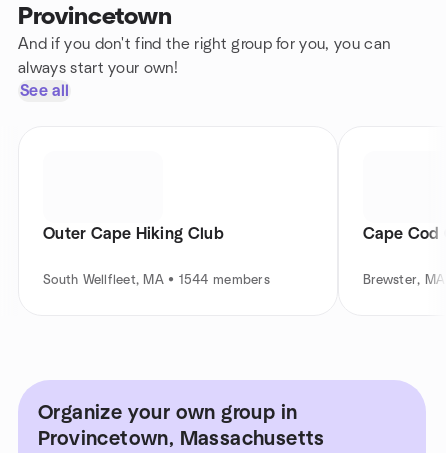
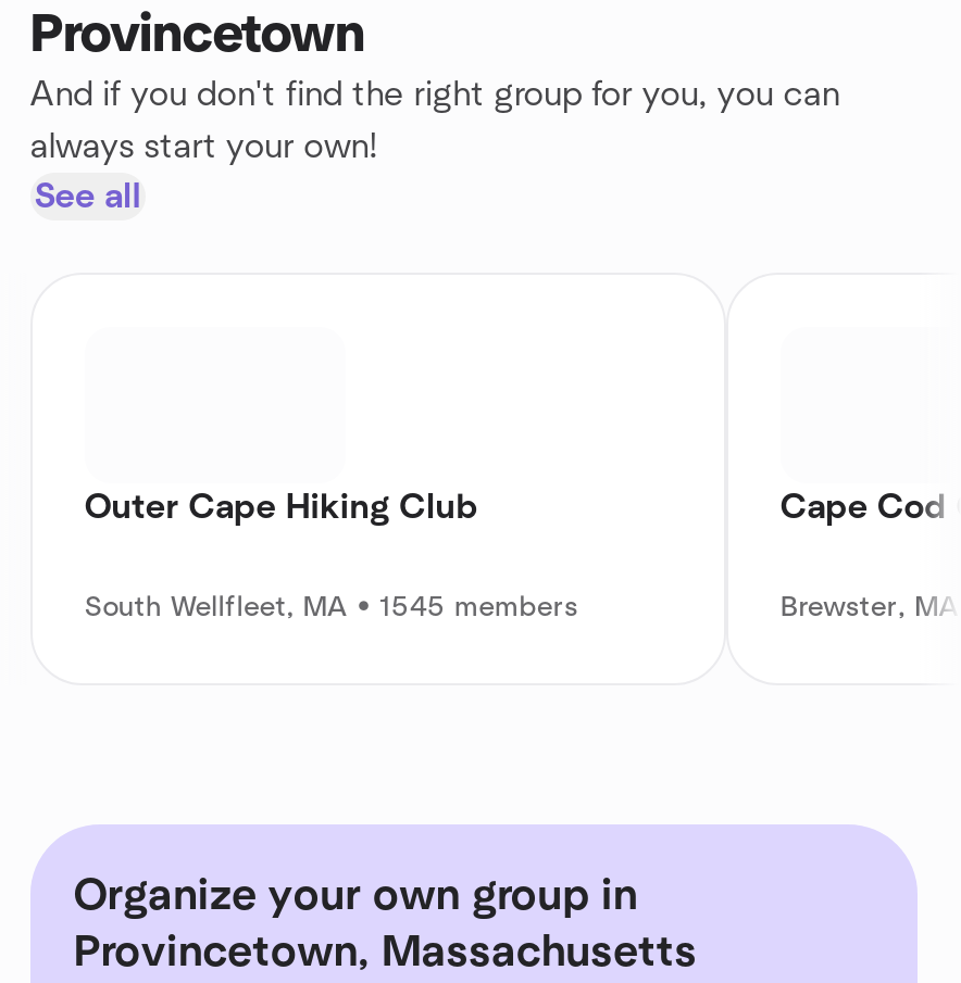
- South Wellfleet, MA • 1544 members
+ South Wellfleet, MA • 1545 members
